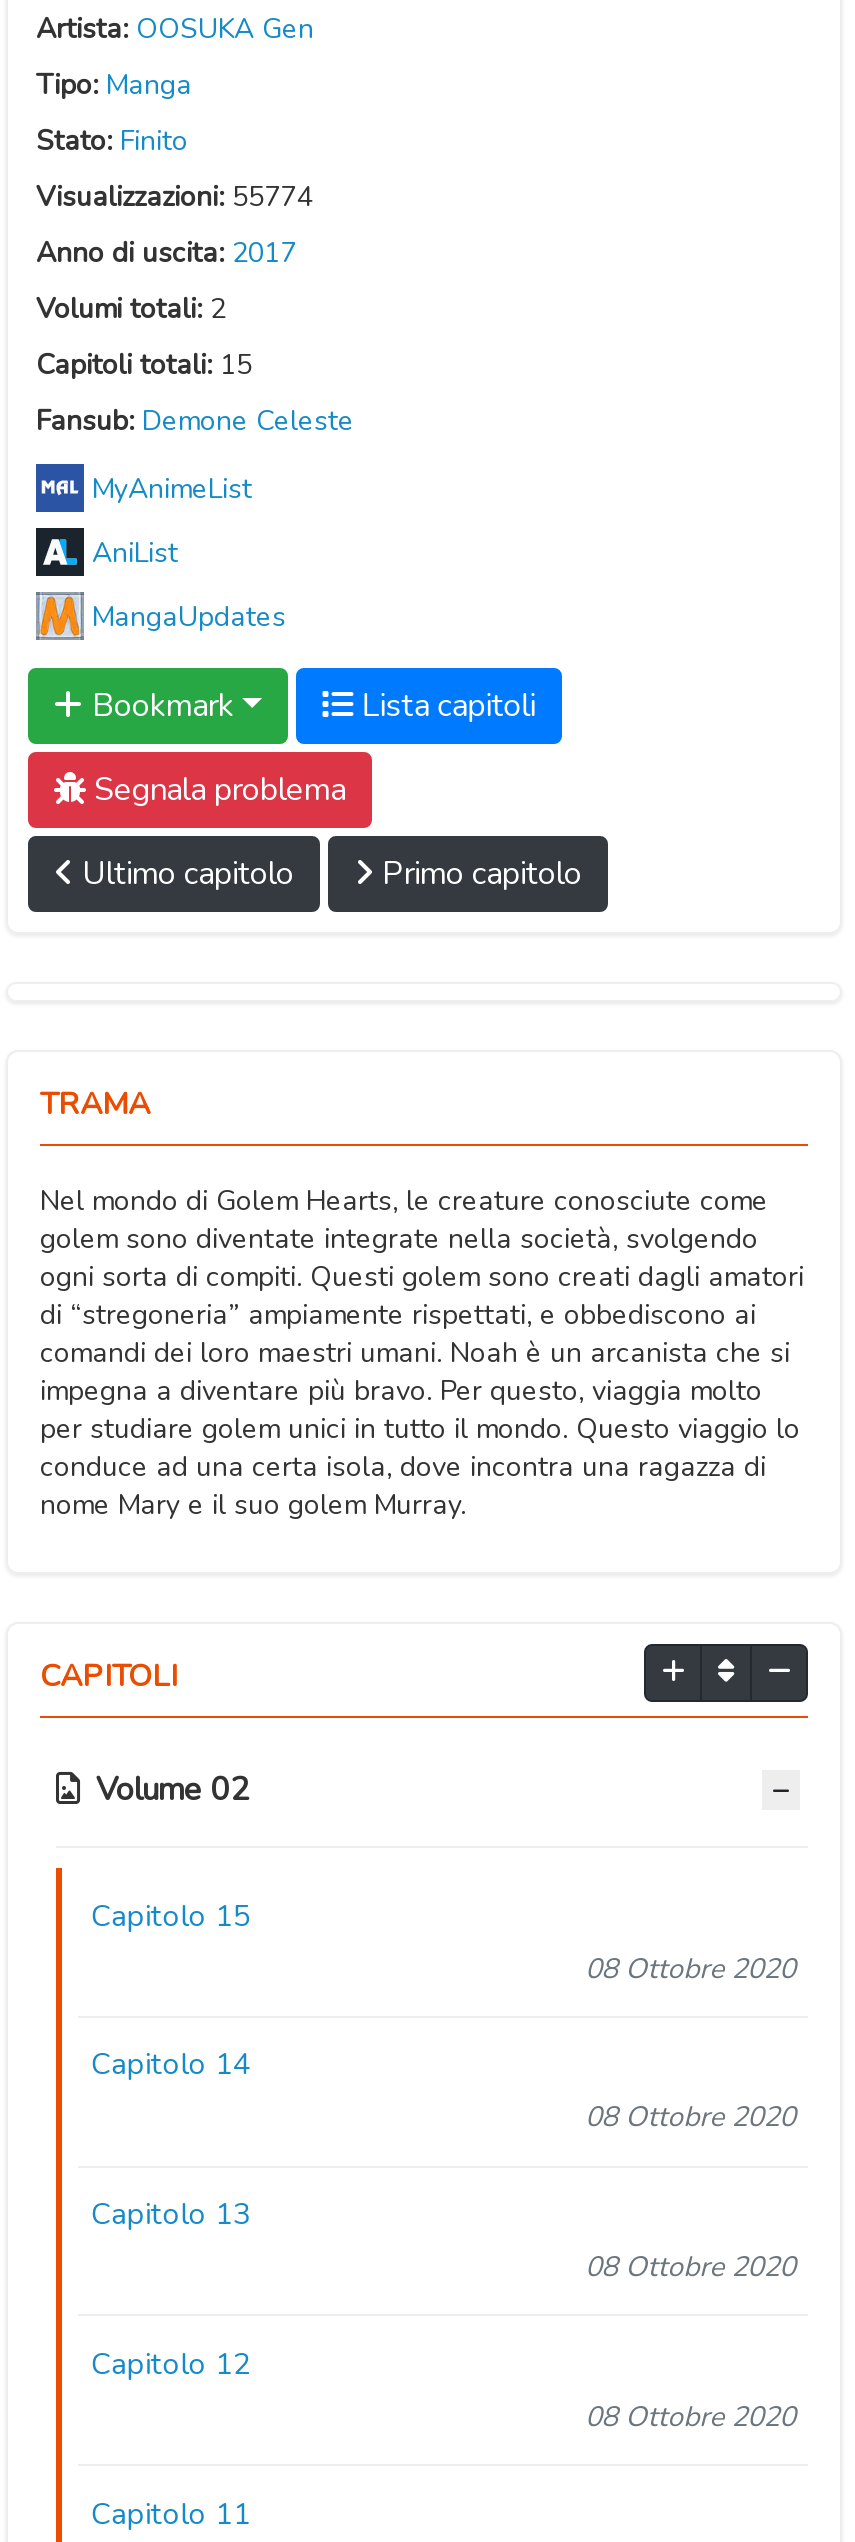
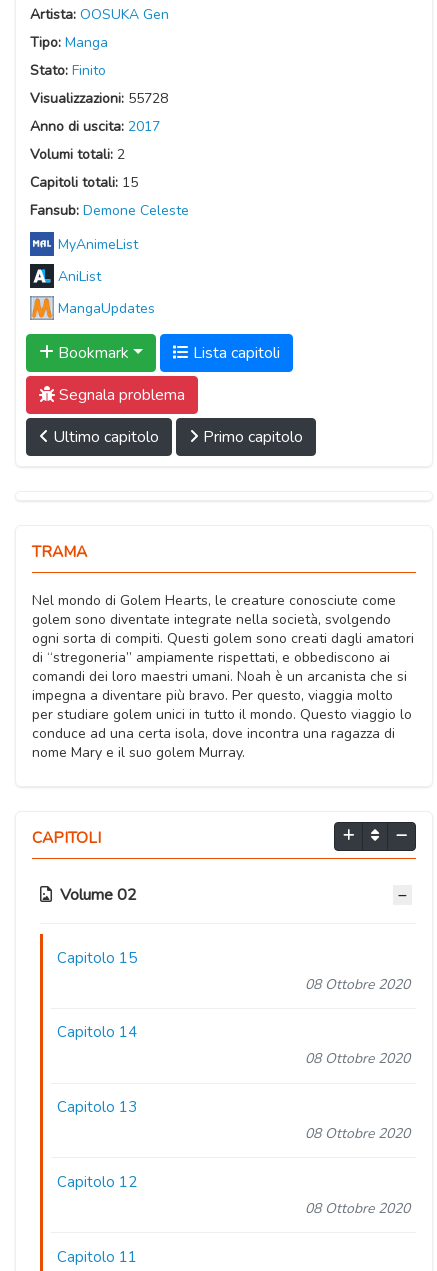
- Visualizzazioni: 55774
+ Visualizzazioni: 55728
